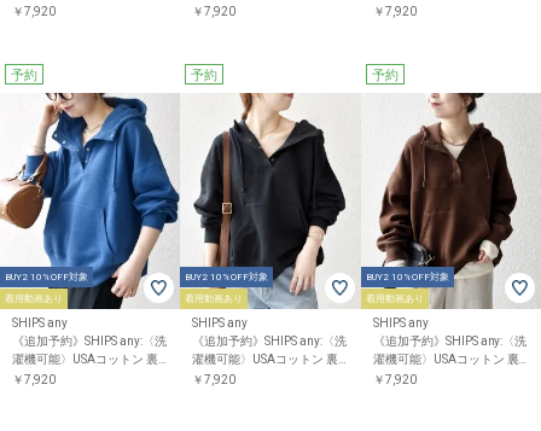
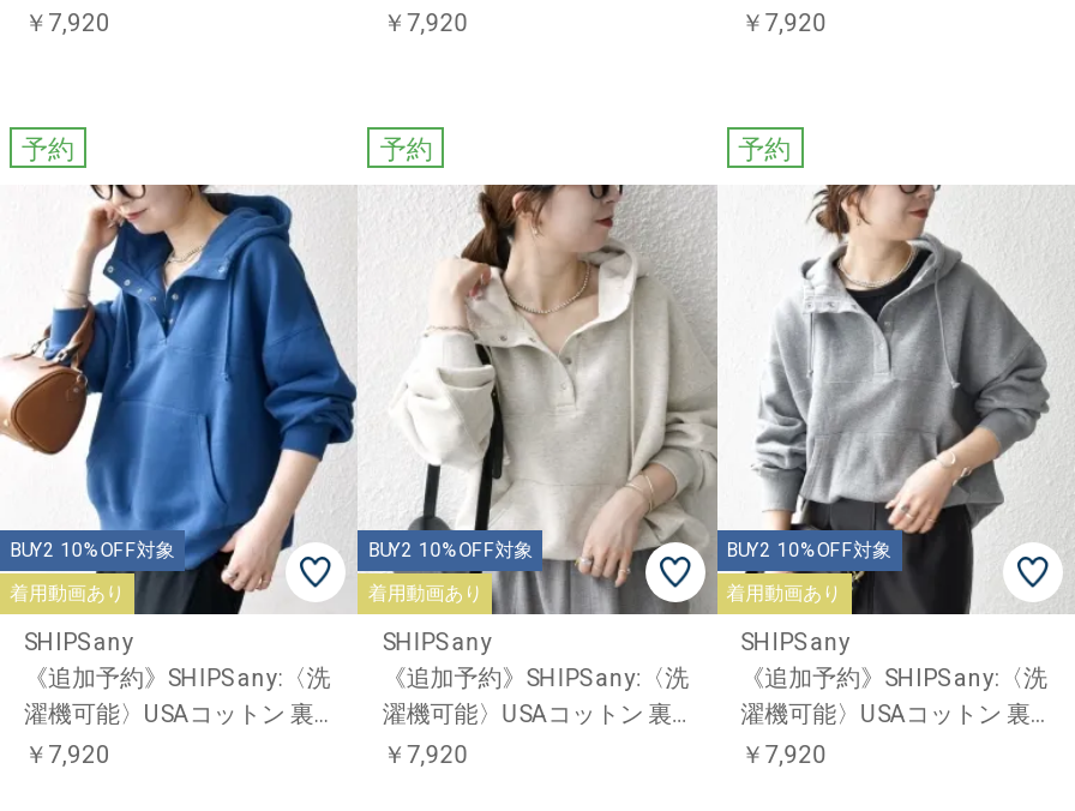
- [image]
+ [image]

- [image]
+ [image]
